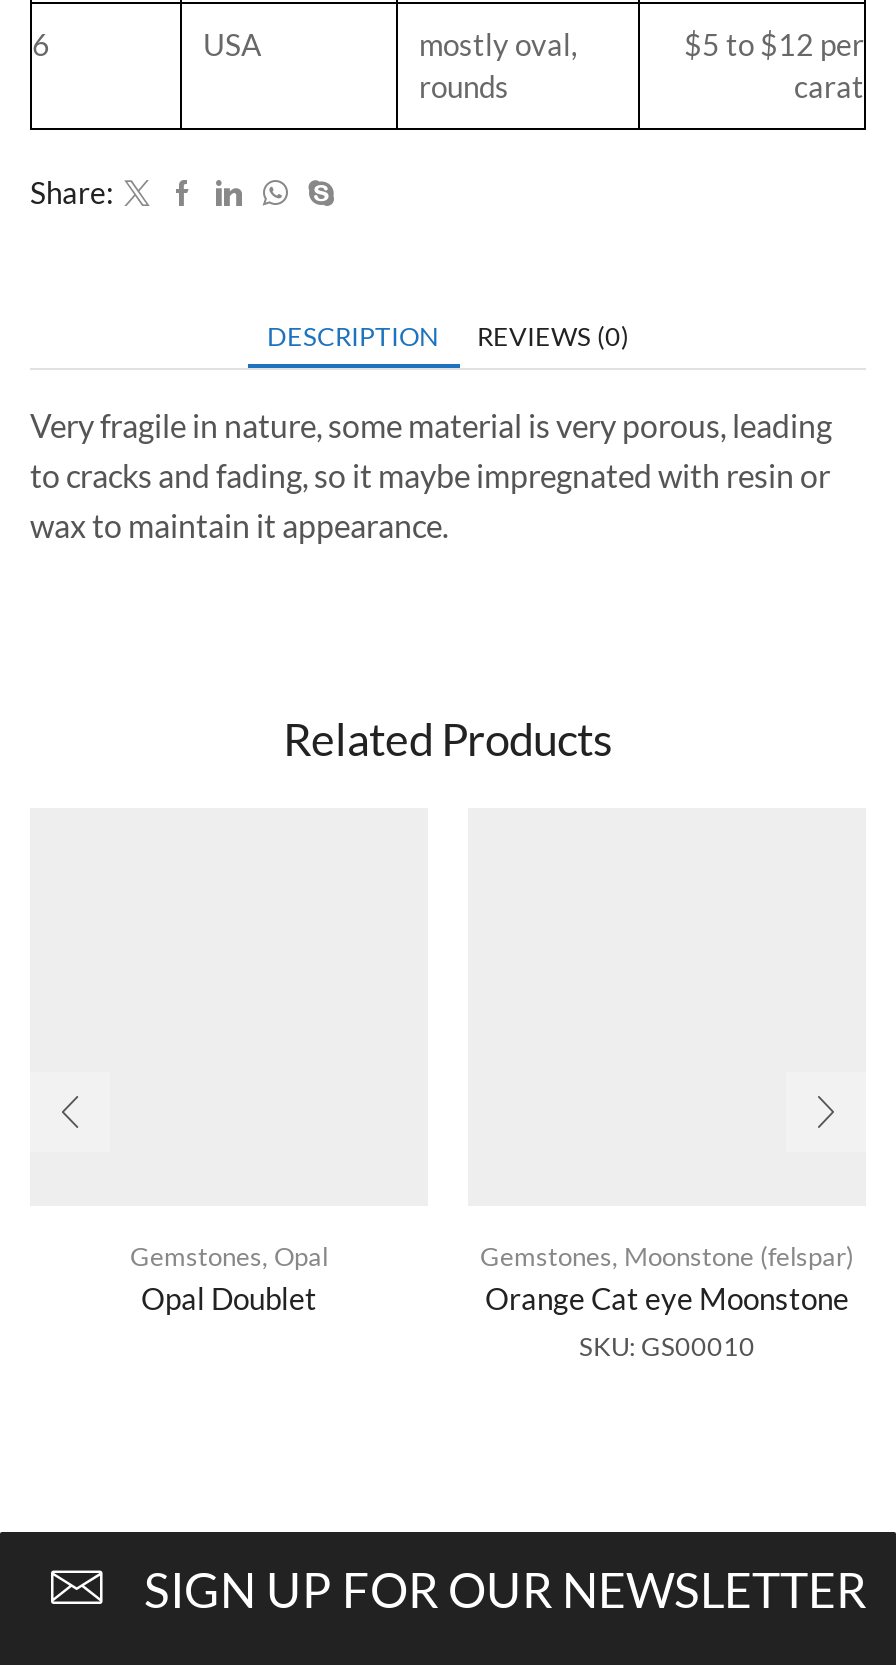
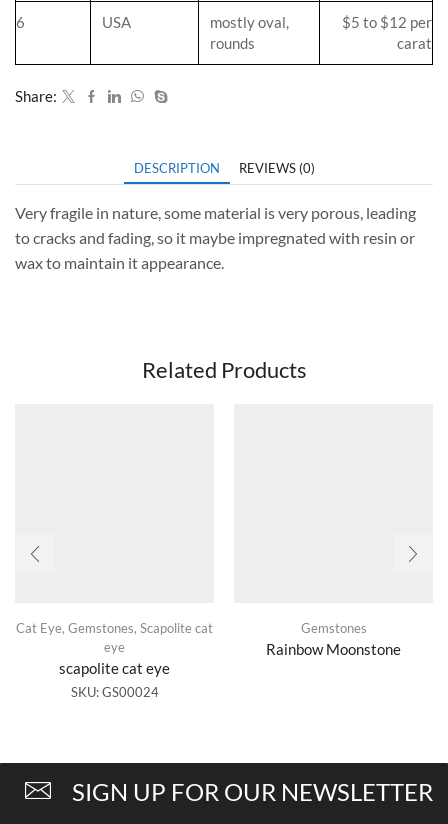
- Gemstones, Opal
- Opal Doublet
+ Cat Eye, Gemstones, Scapolite cat
+ eye
+ scapolite cat eye
+ SKU: GS00024

- Gemstones, Moonstone (felspar)
- Orange Cat eye Moonstone
- SKU: GS00010
+ Gemstones
+ Rainbow Moonstone
